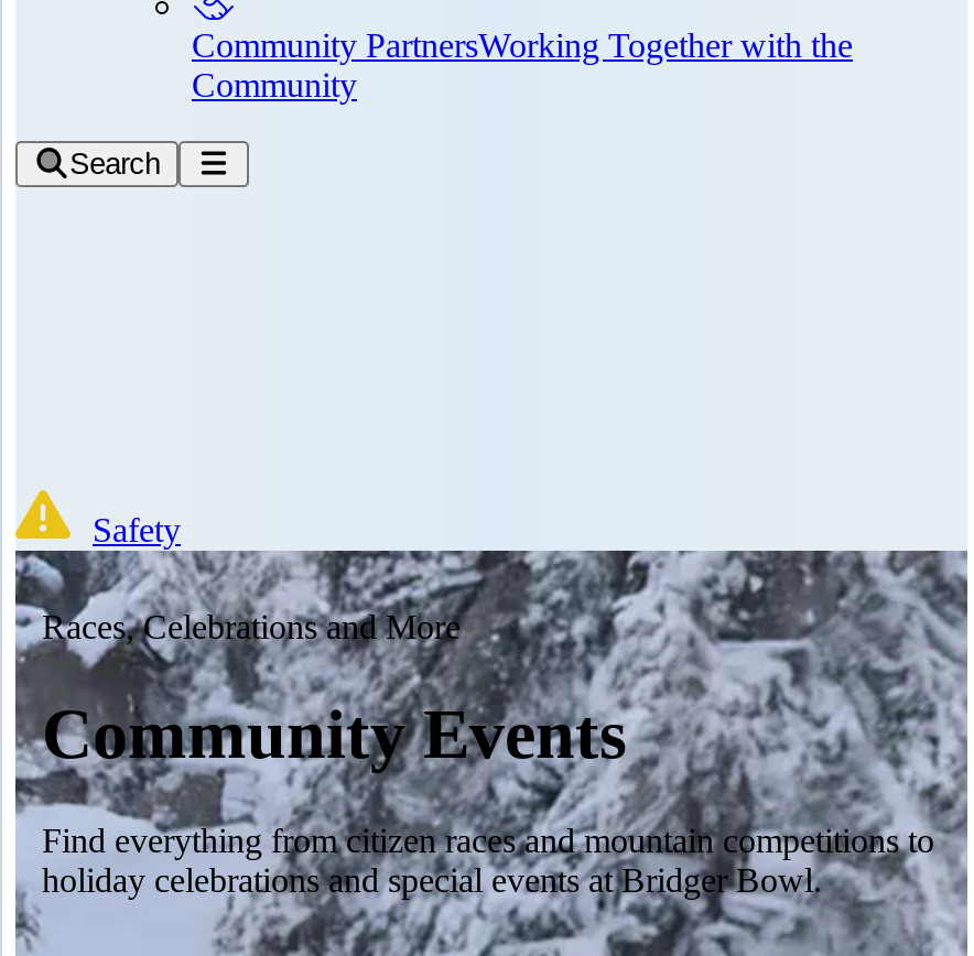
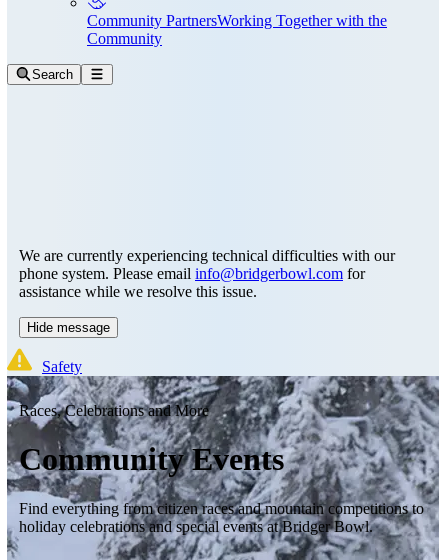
+ We are currently experiencing technical difficulties with our
+ phone system. Please email info@bridgerbowl.com for
+ assistance while we resolve this issue.
+ Hide message
